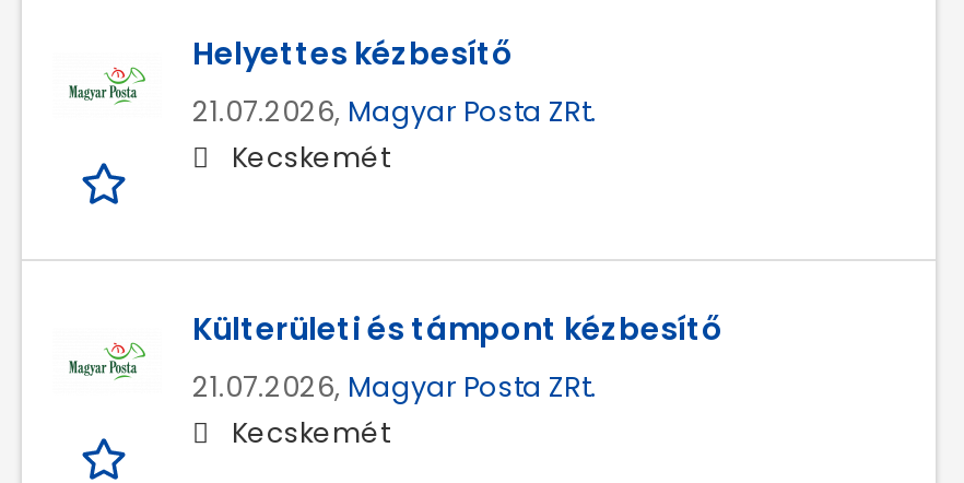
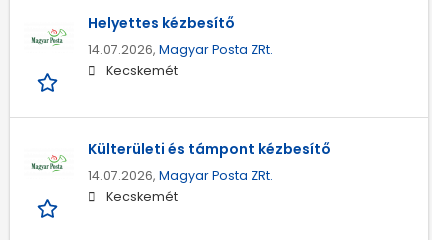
- 21.07.2026, Magyar Posta ZRt.
+ 14.07.2026, Magyar Posta ZRt.

- 21.07.2026, Magyar Posta ZRt.
+ 14.07.2026, Magyar Posta ZRt.
